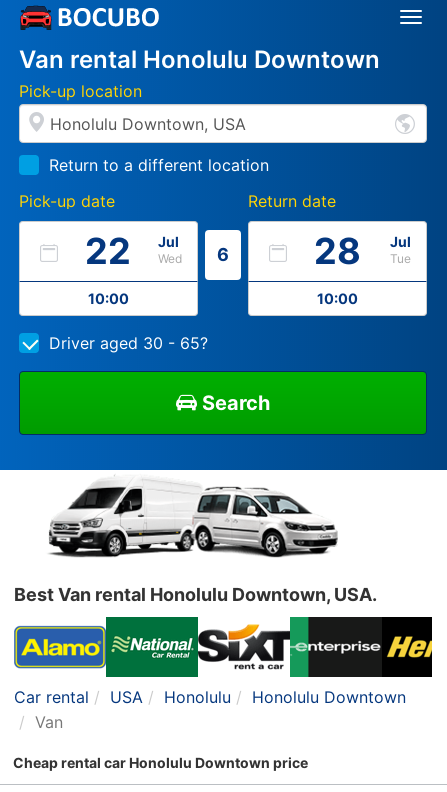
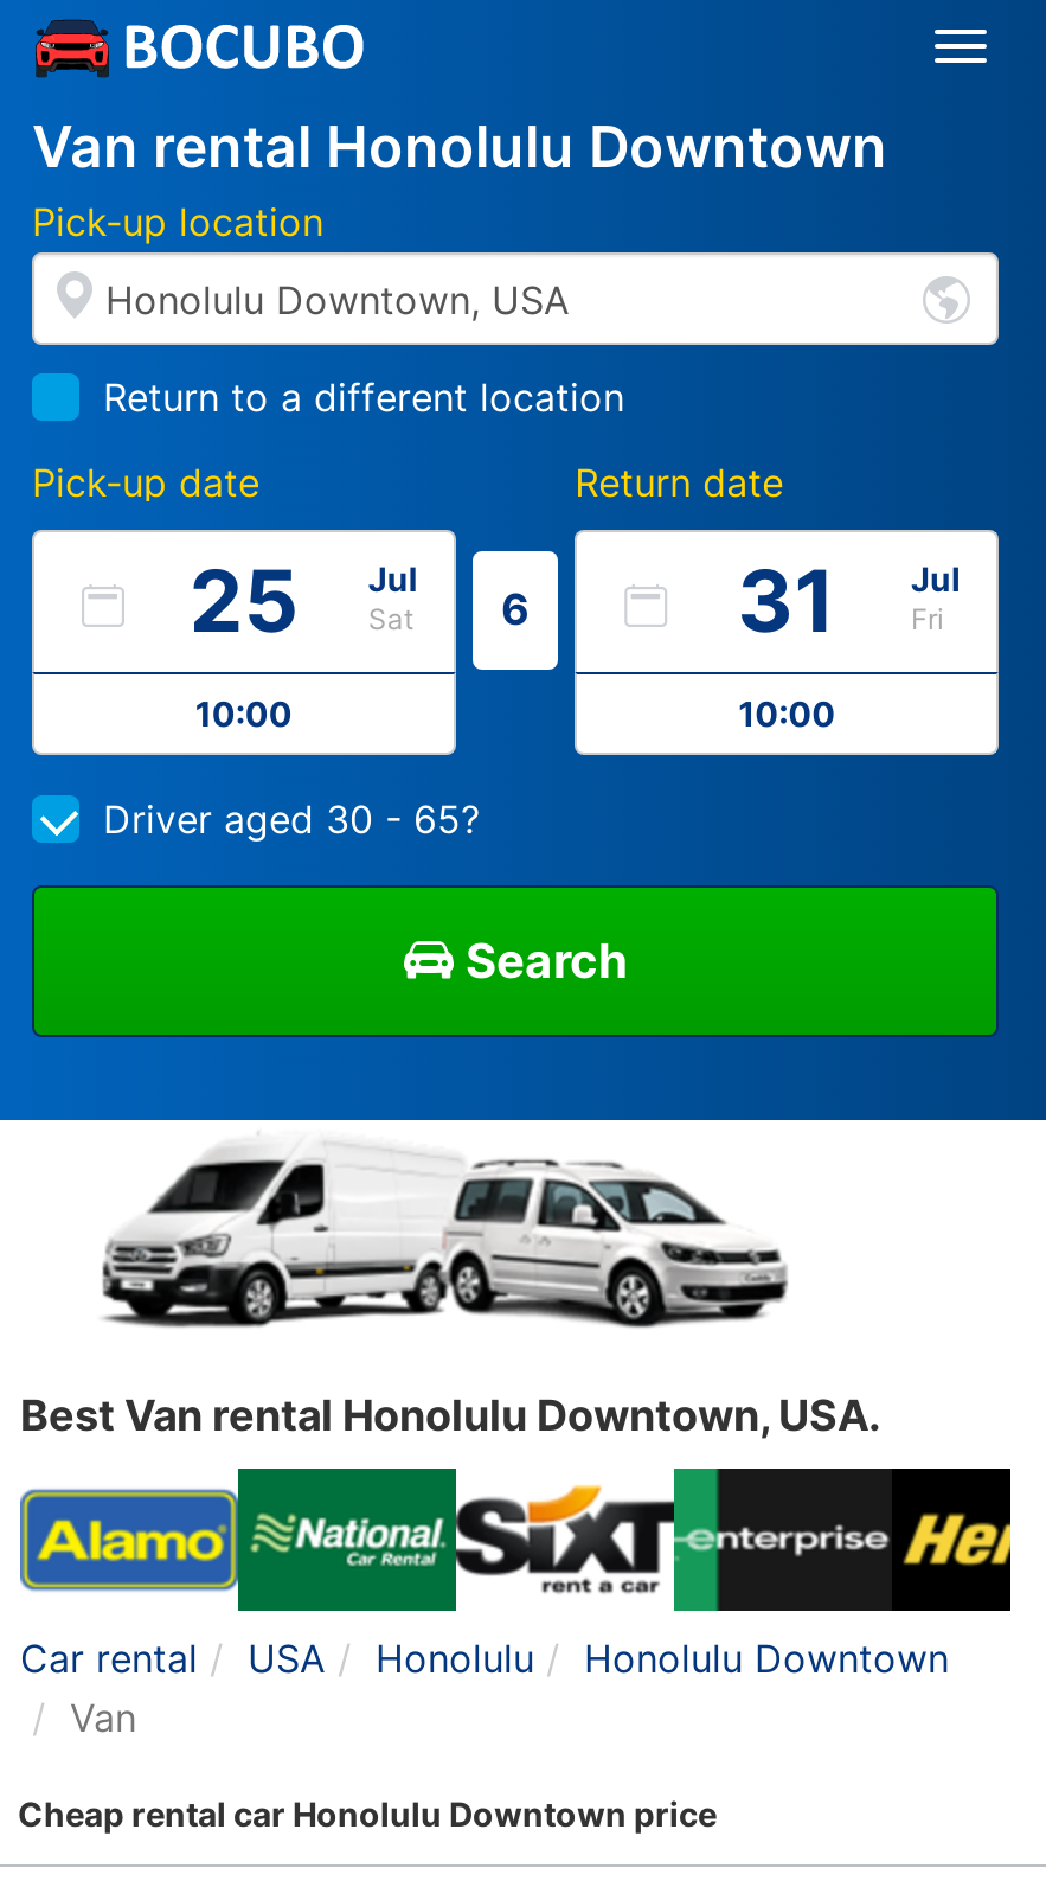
- 22
+ 25

- 28
+ 31

- Wed
+ Sat

- Tue
+ Fri
